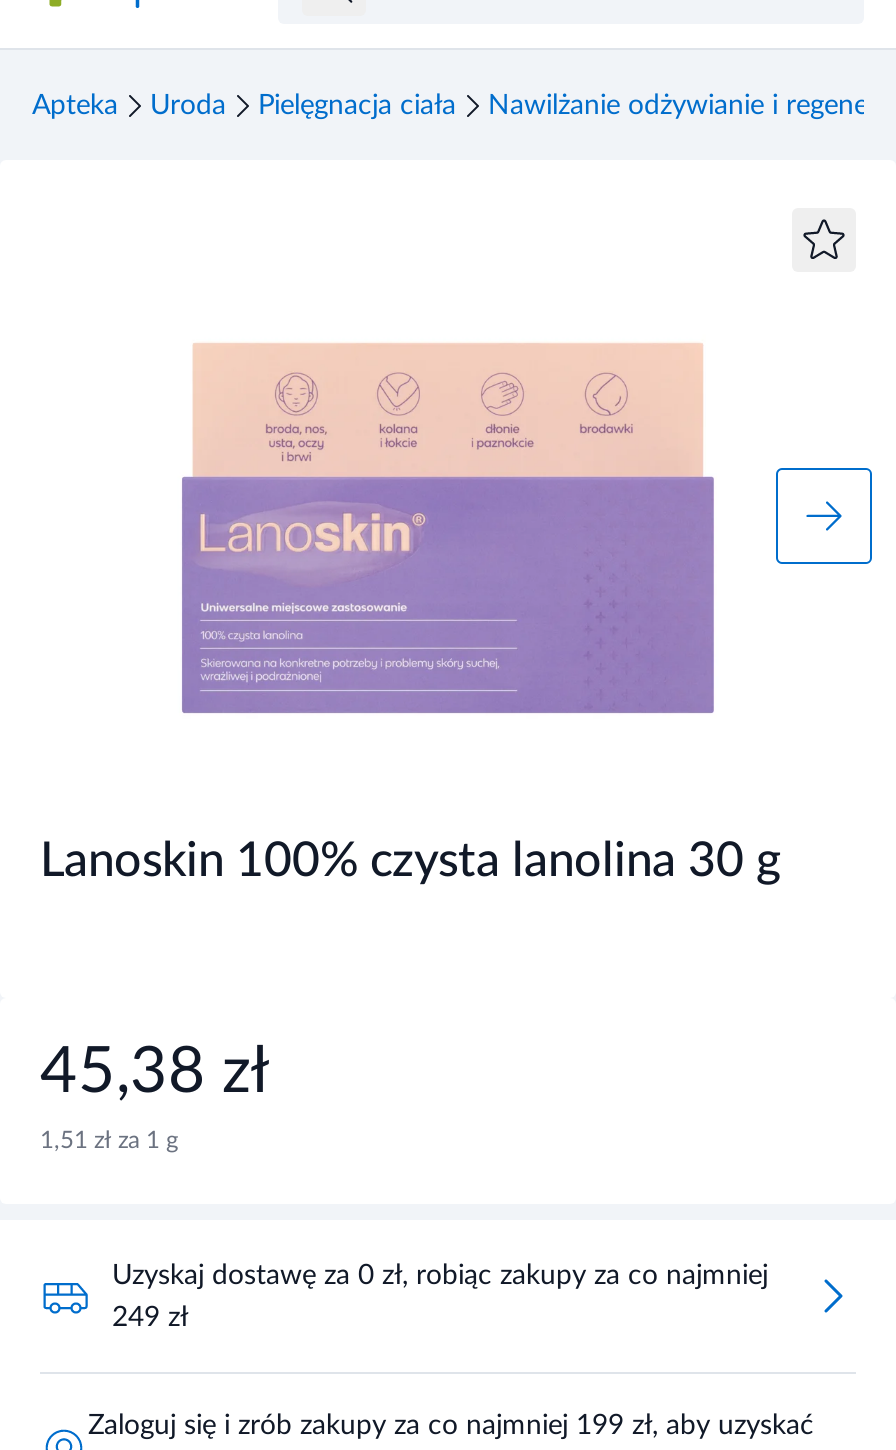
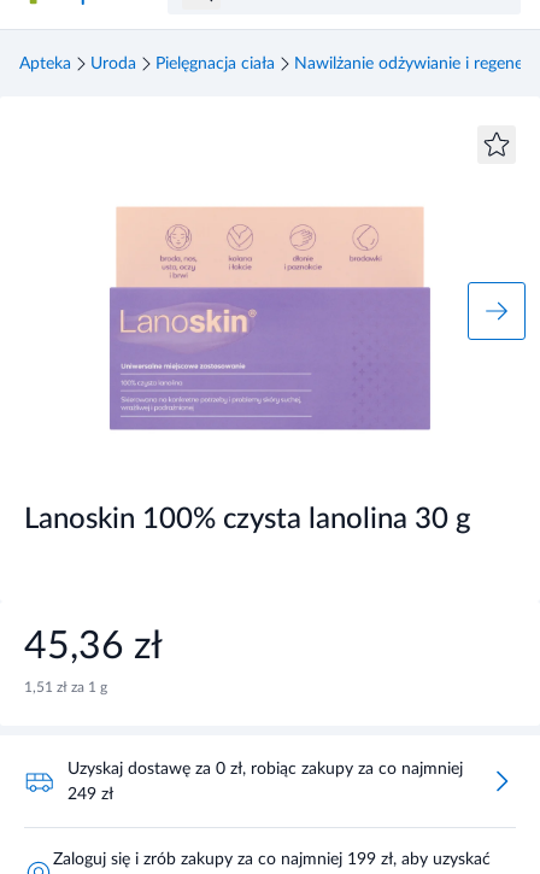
- 45,38 zł
+ 45,36 zł
